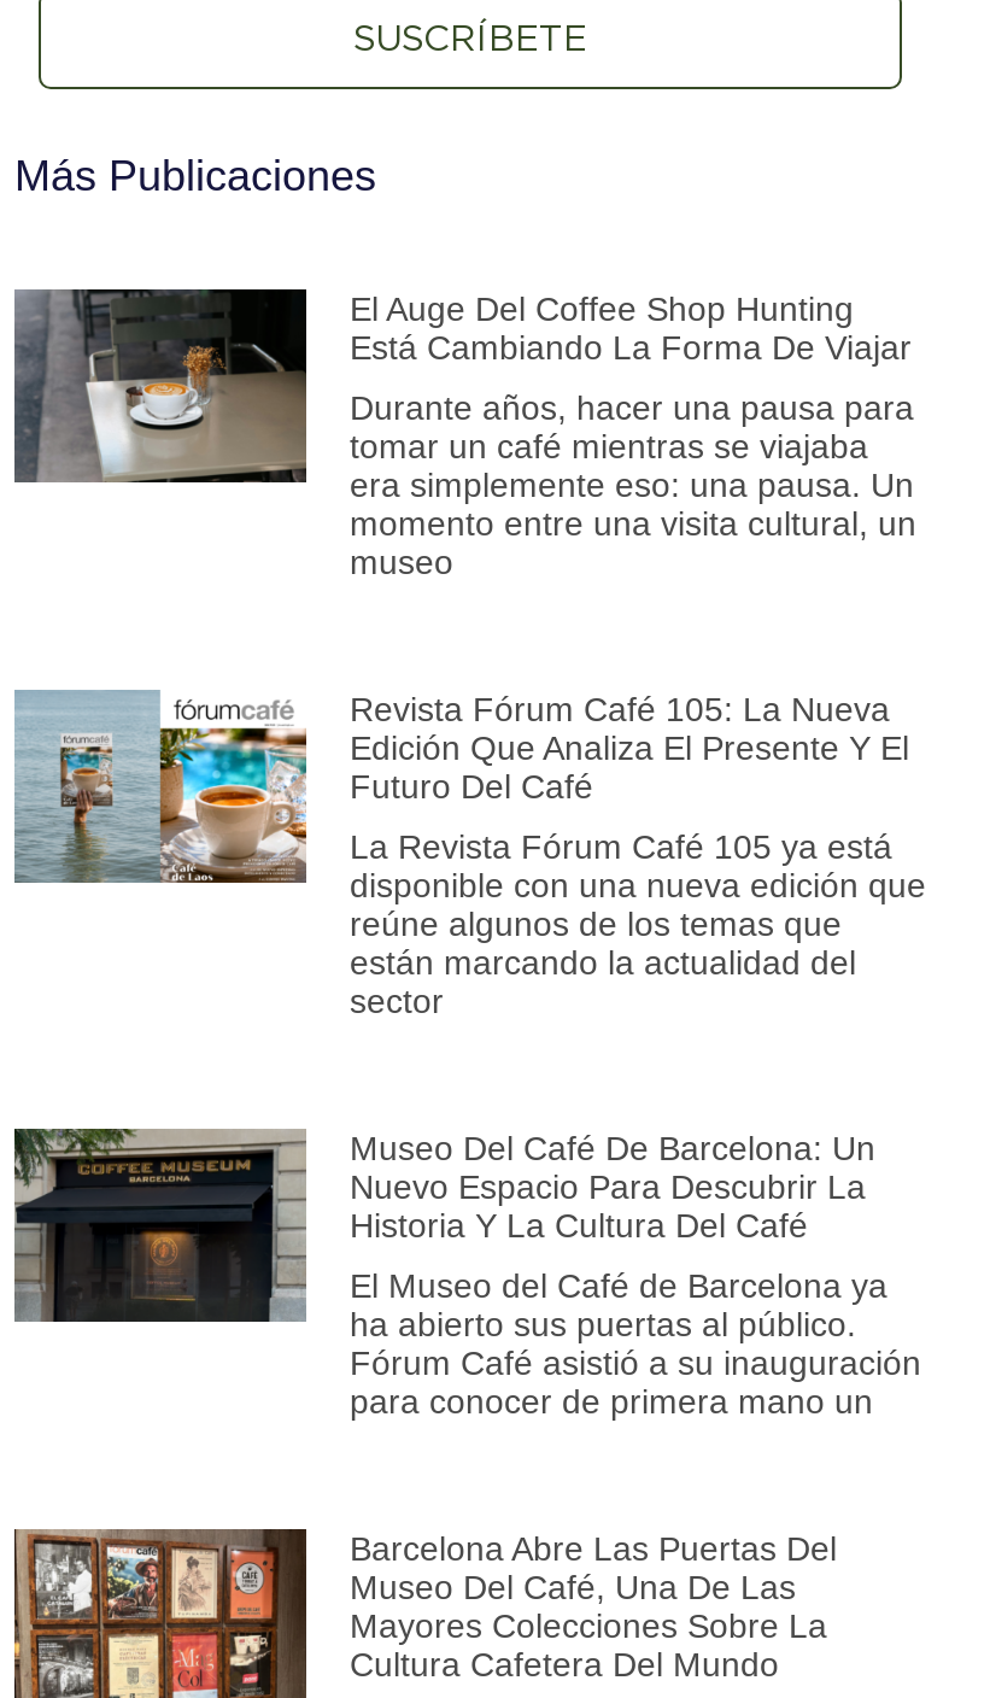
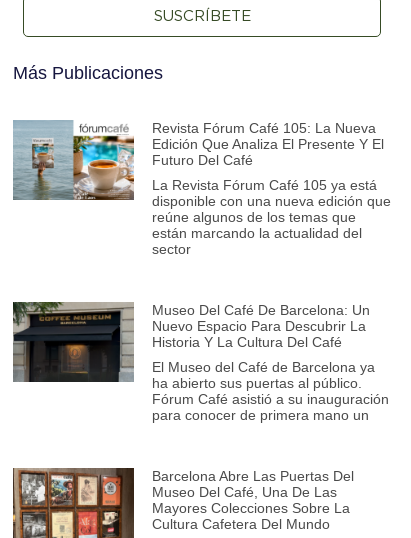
- [image]
- El Auge Del Coffee Shop Hunting
- Está Cambiando La Forma De Viajar
- Durante años, hacer una pausa para
- tomar un café mientras se viajaba
- era simplemente eso: una pausa. Un
- momento entre una visita cultural, un
- museo
